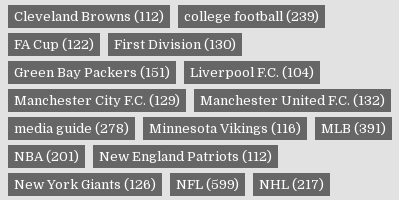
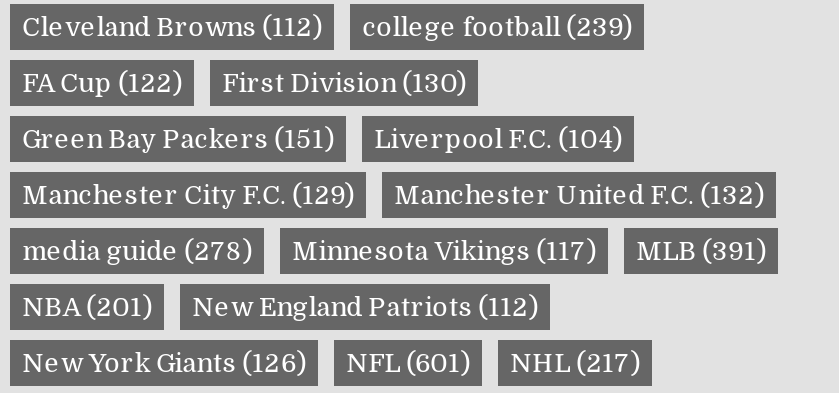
- Minnesota Vikings (116)
+ Minnesota Vikings (117)

- New York Giants (126) NFL (599) NHL (217)
+ New York Giants (126) NFL (601) NHL (217)
